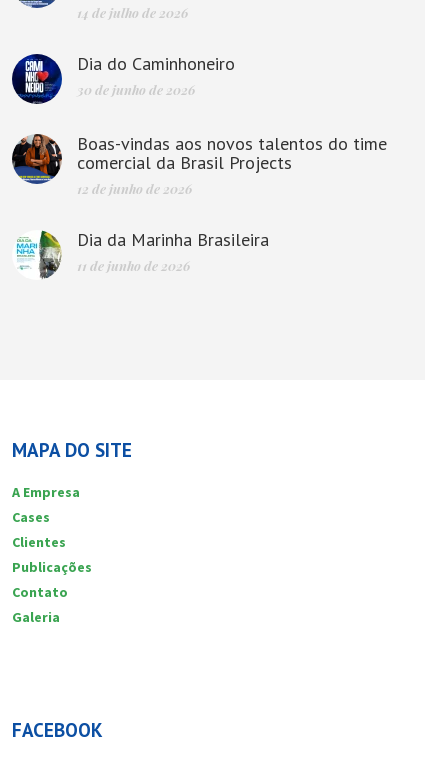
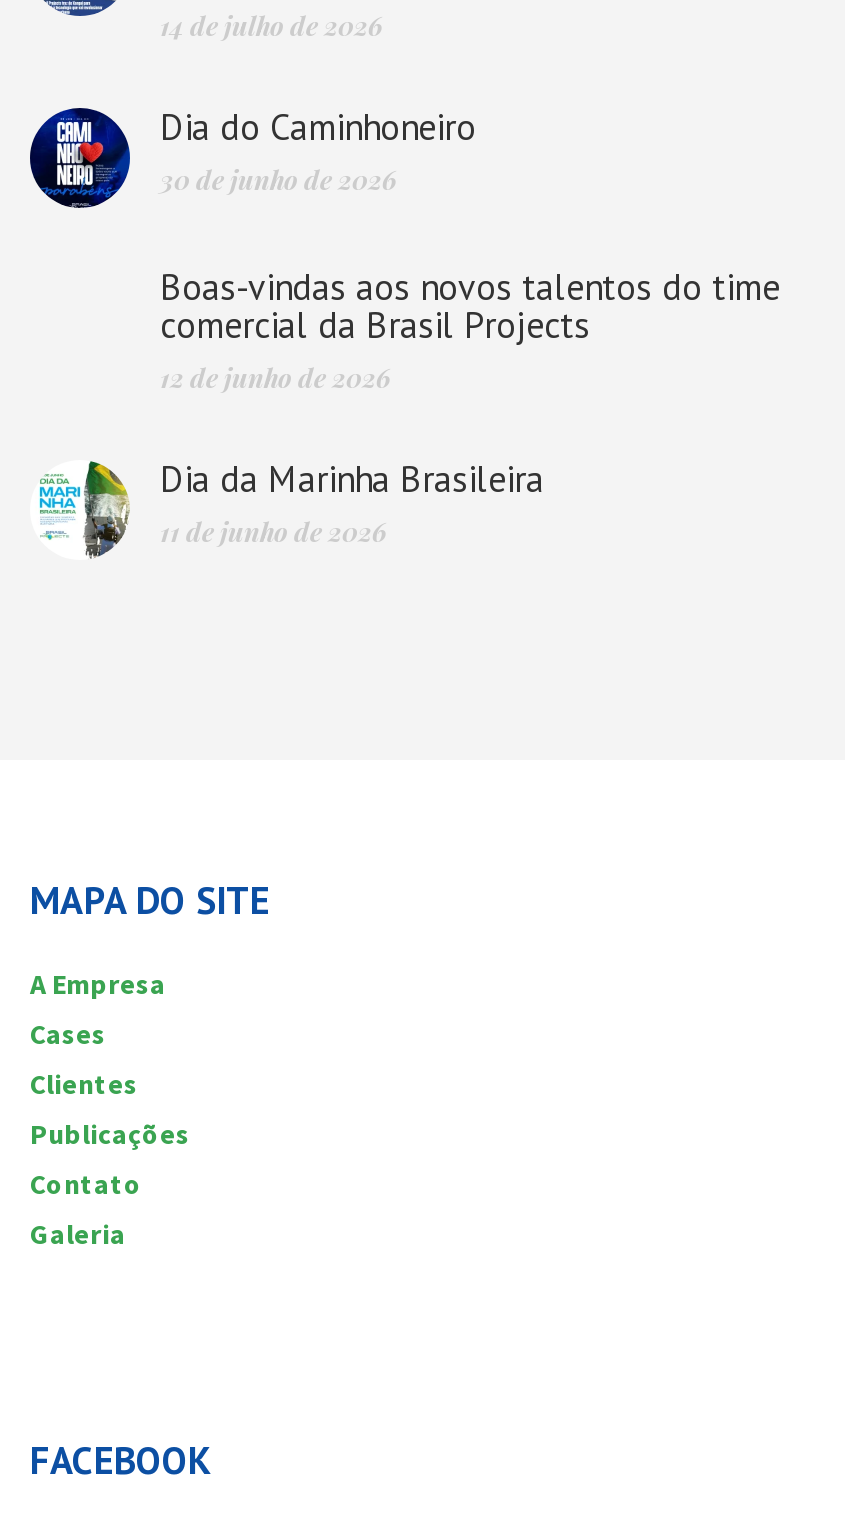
- [image]
